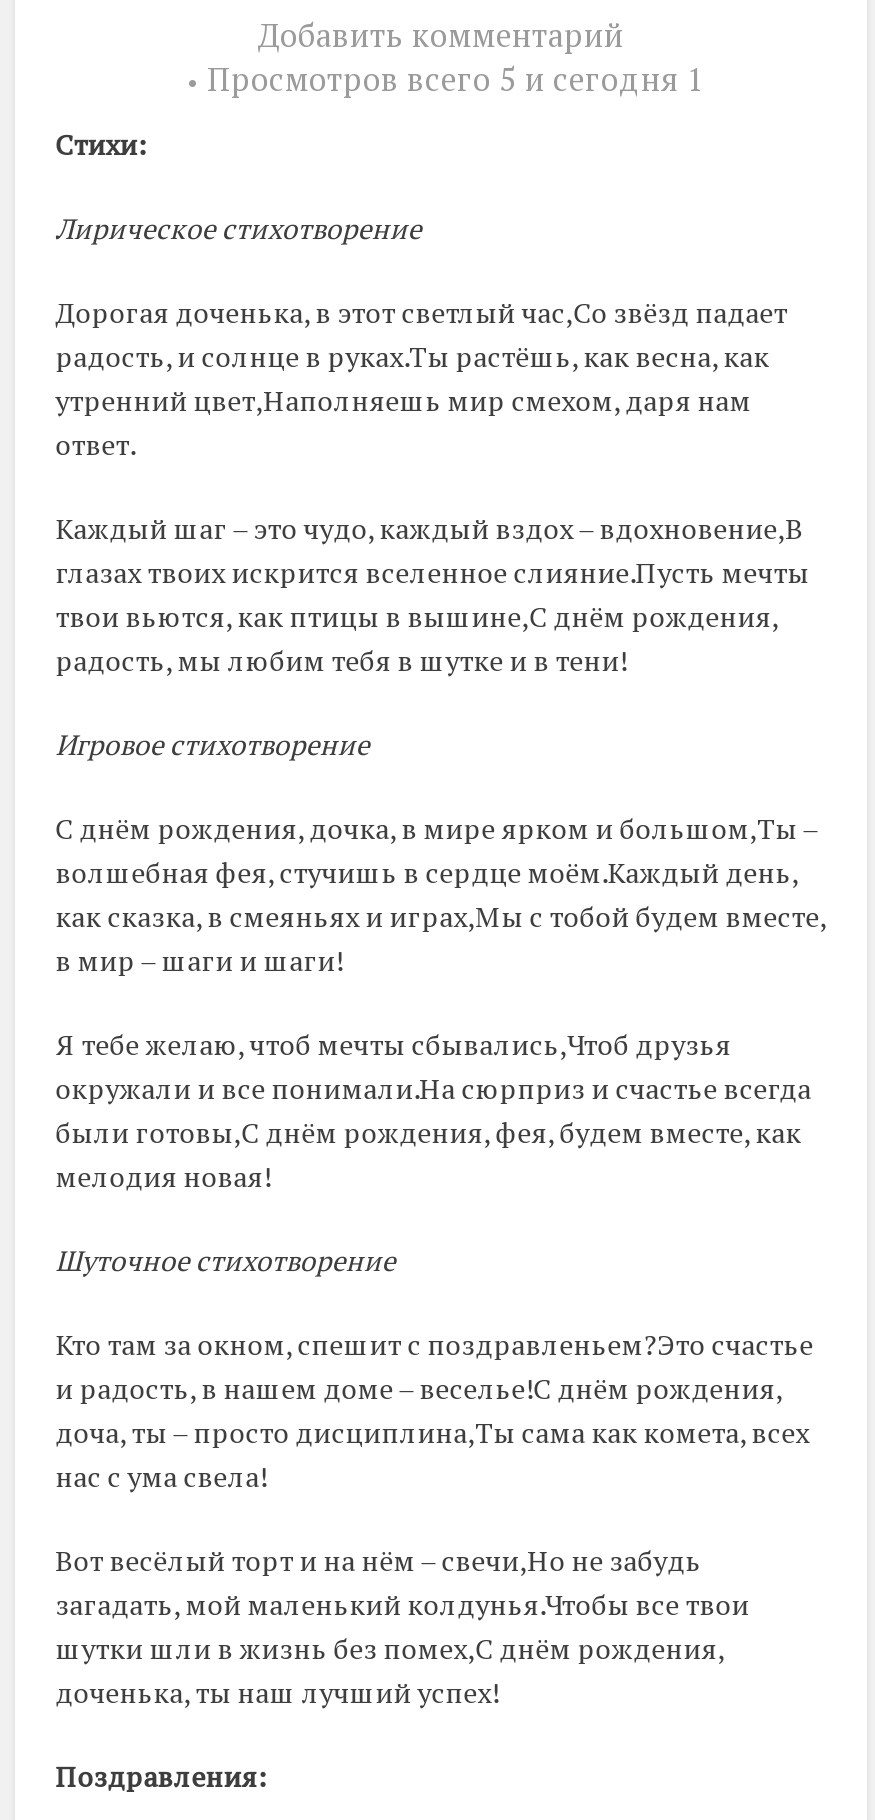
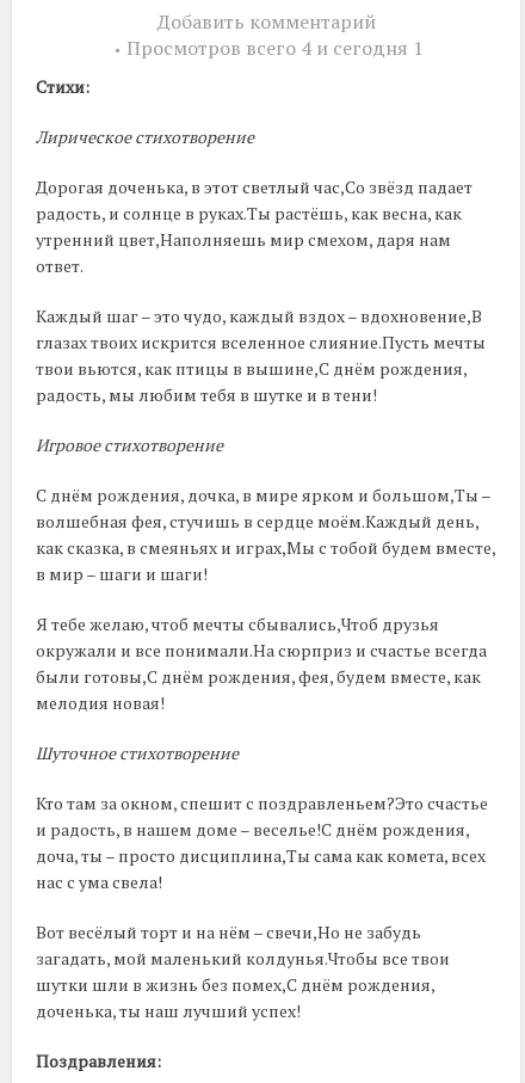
- Просмотров всего 5 и сегодня 1
+ Просмотров всего 4 и сегодня 1
